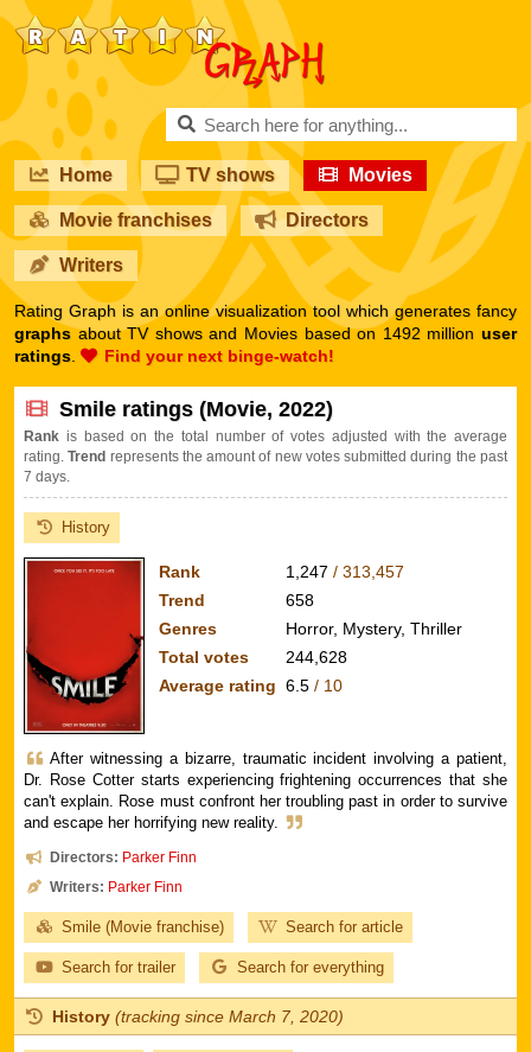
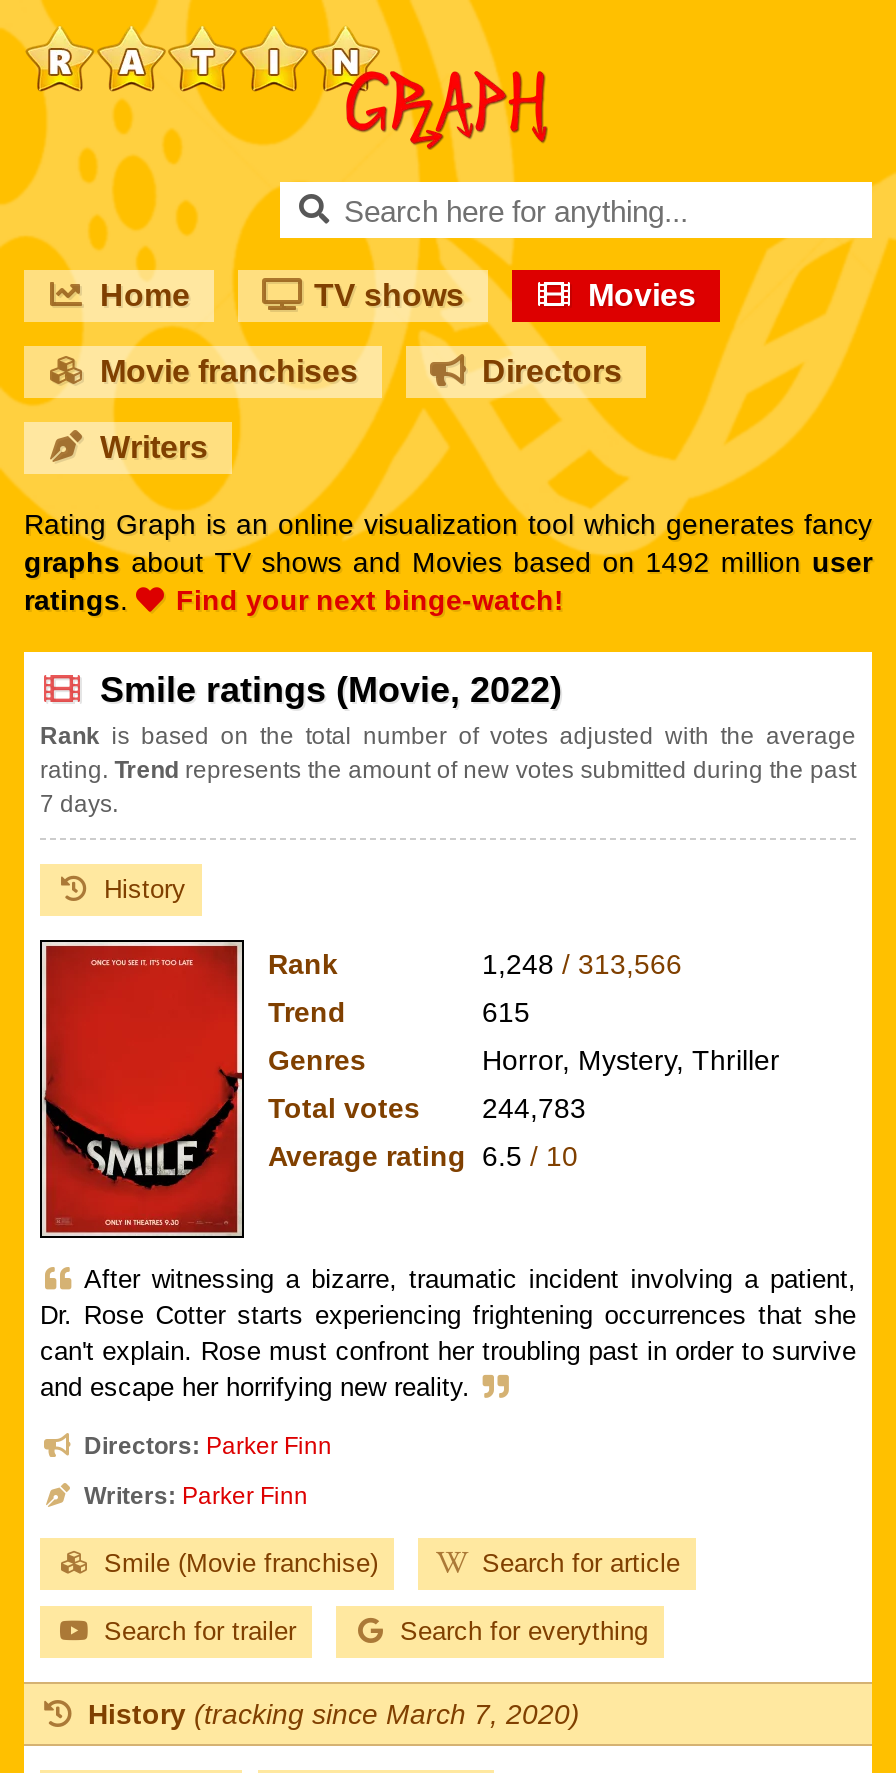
- 1,247 / 313,457
+ 1,248 / 313,566

- 658
+ 615

- Total votes 244,628
+ Total votes 244,783
